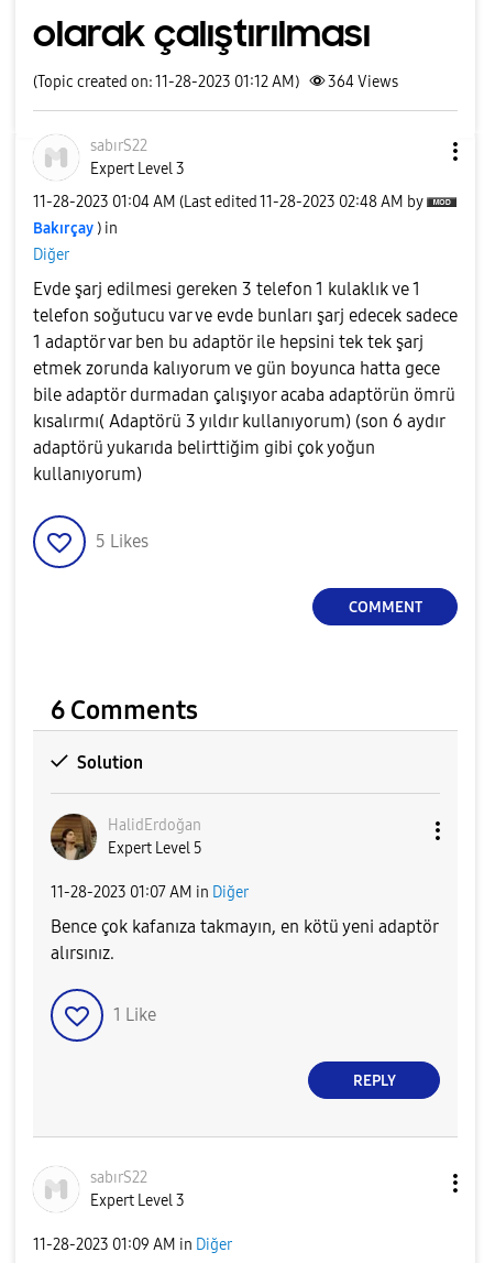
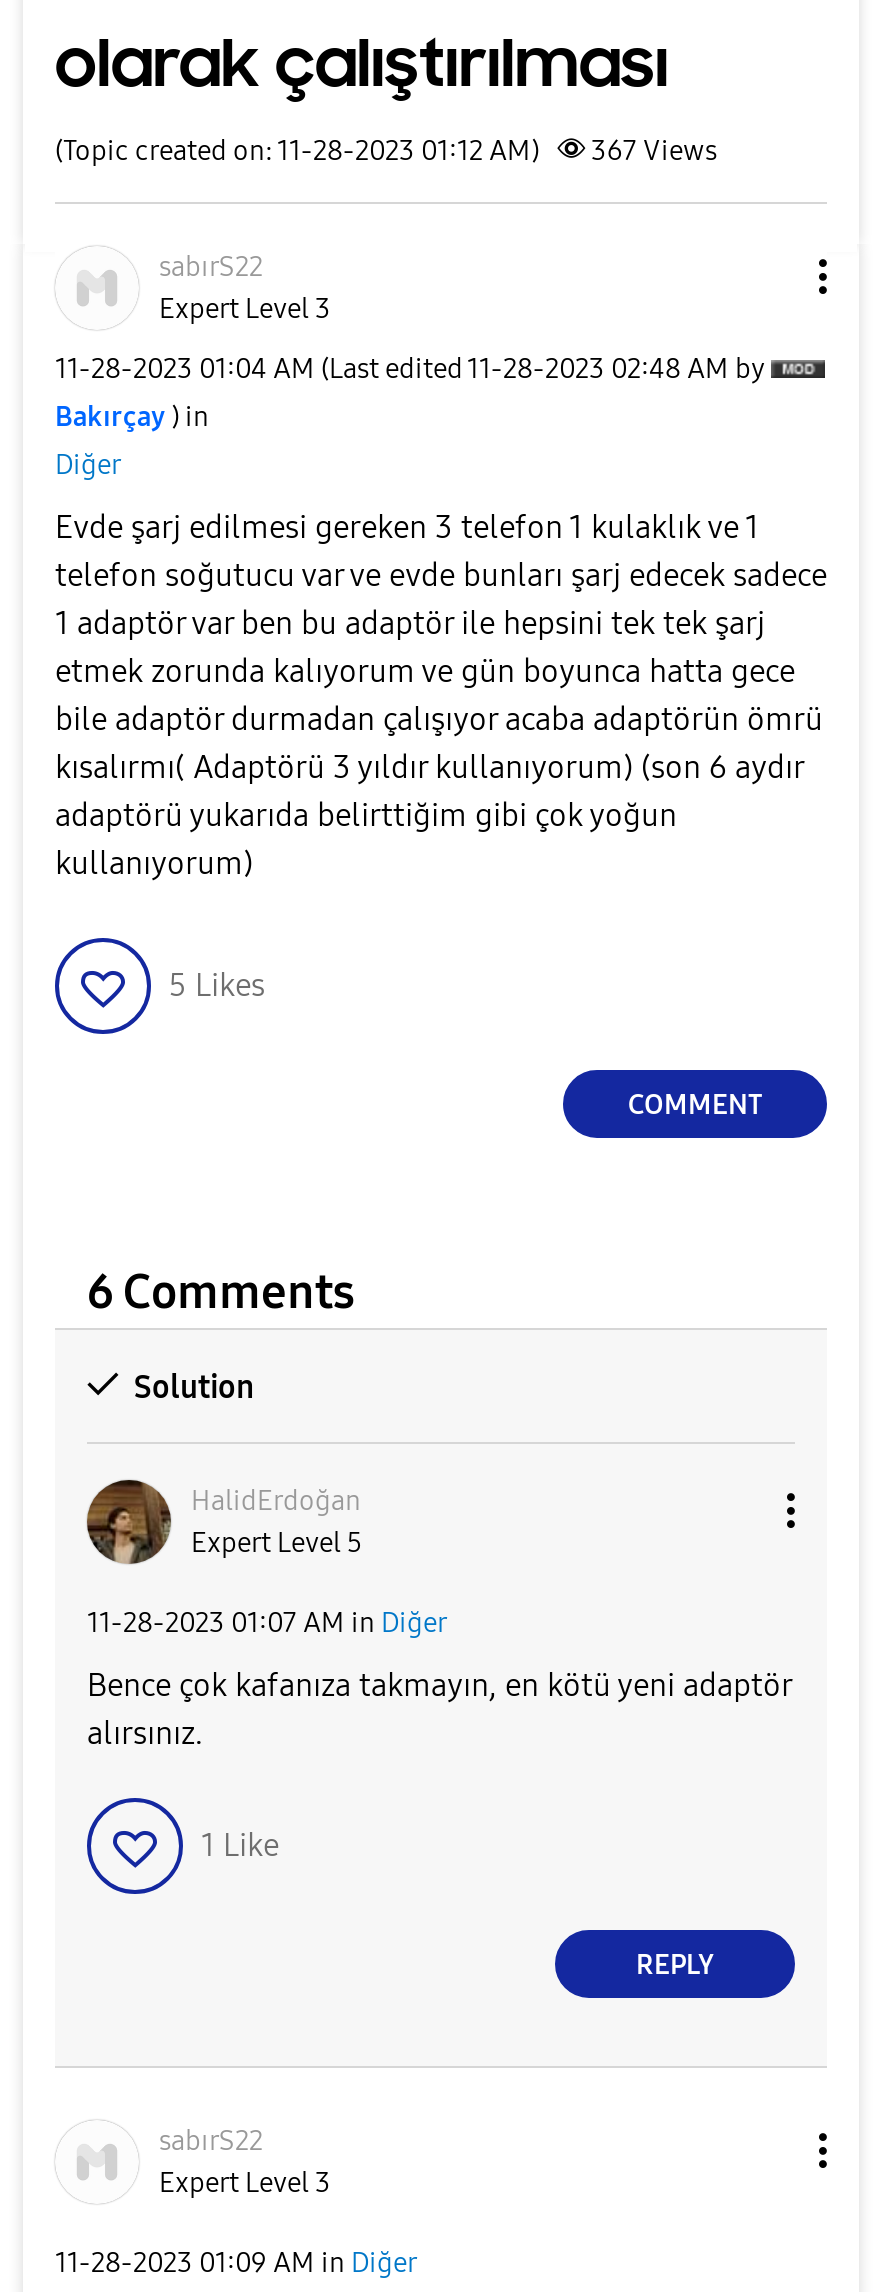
- (Topic created on: 11-28-2023 01:12 AM) 364 Views
+ (Topic created on: 11-28-2023 01:12 AM) 367 Views
